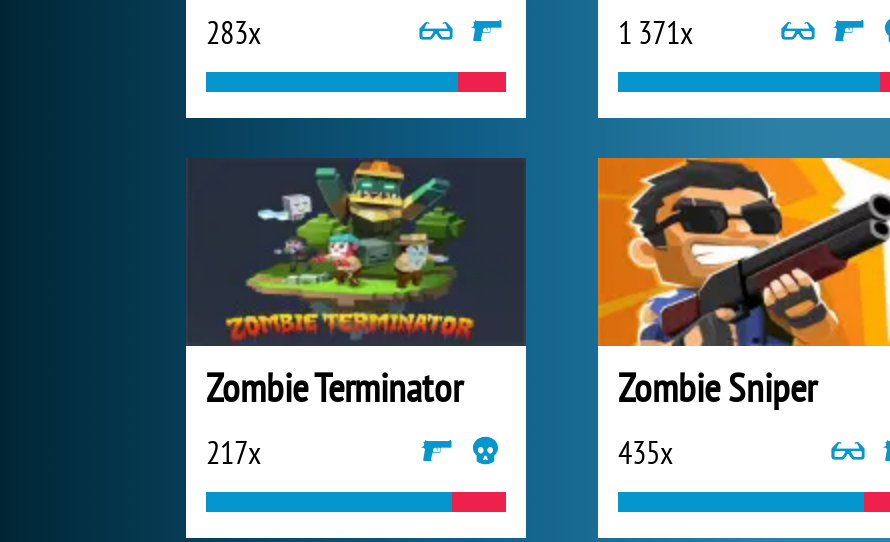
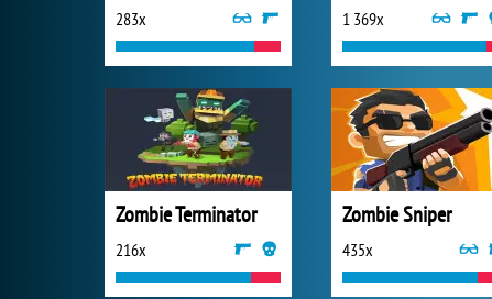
- 1 371x
+ 1 369x

- 217x
+ 216x
